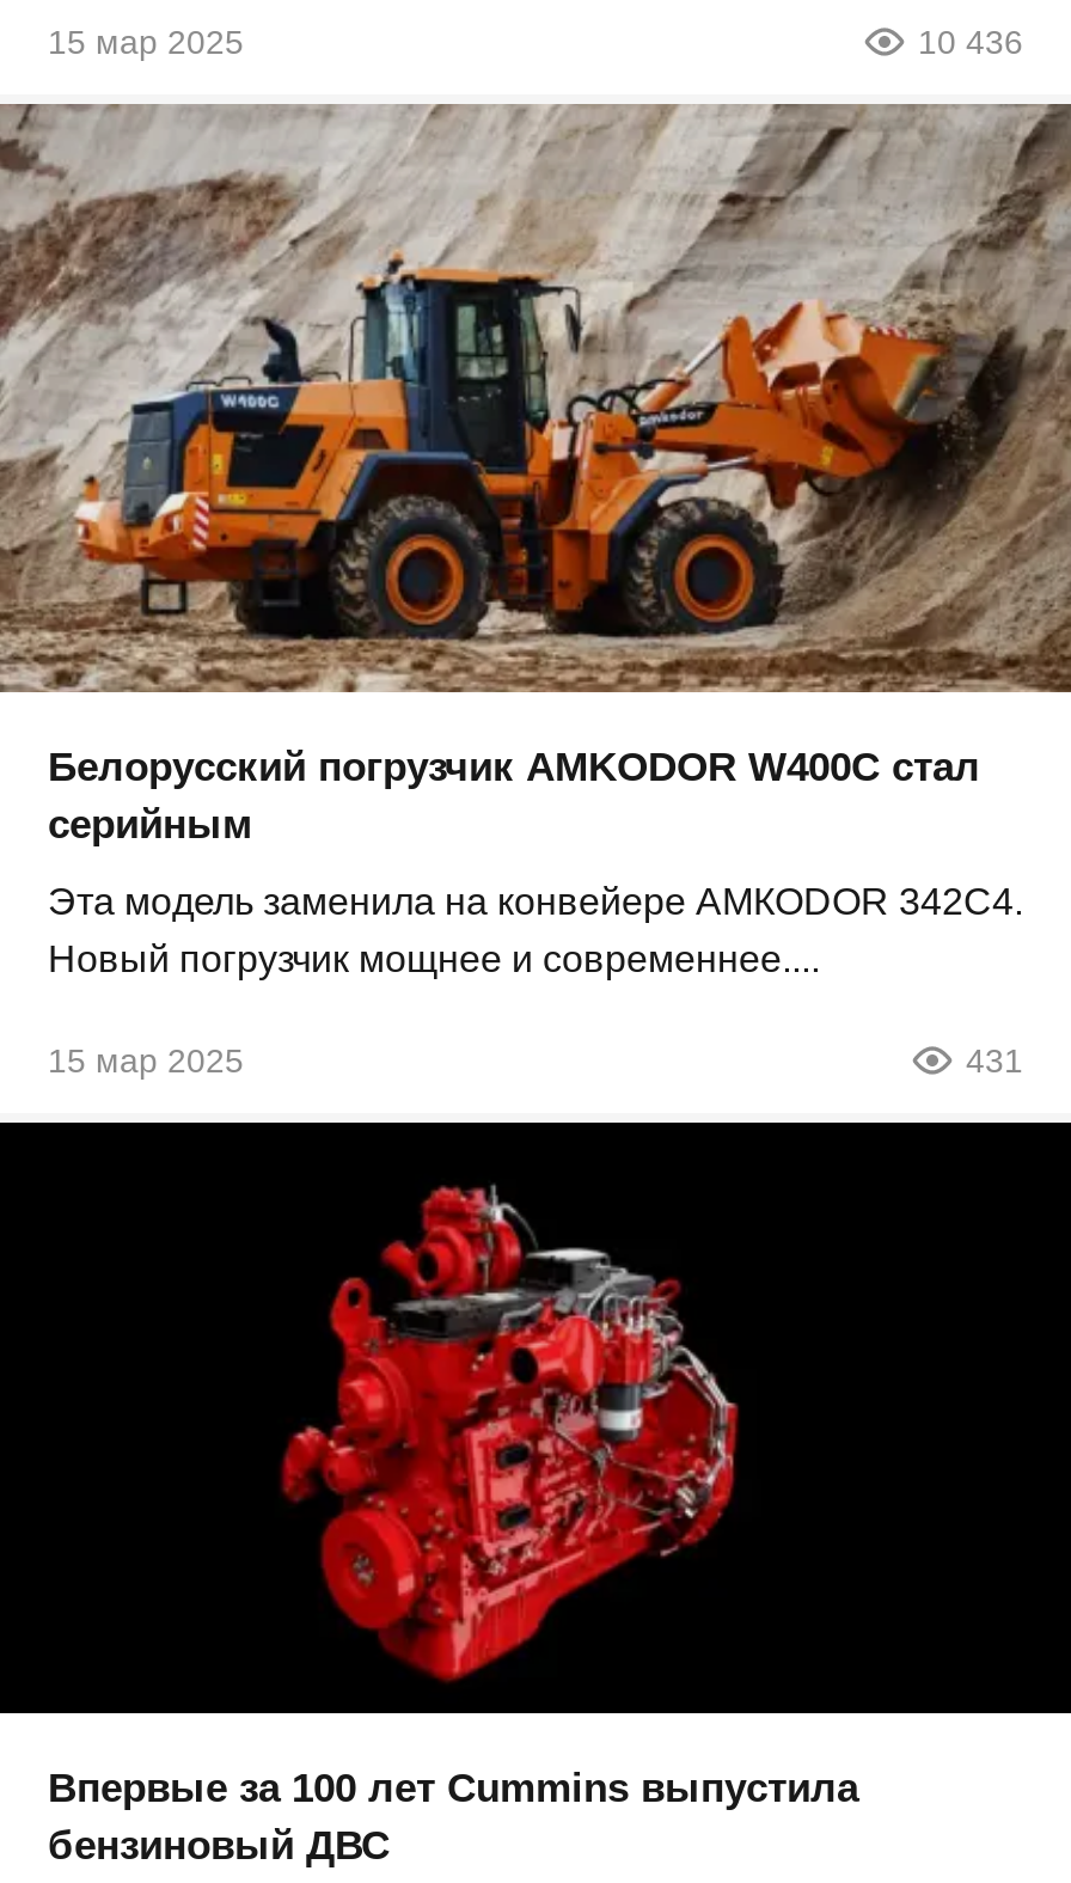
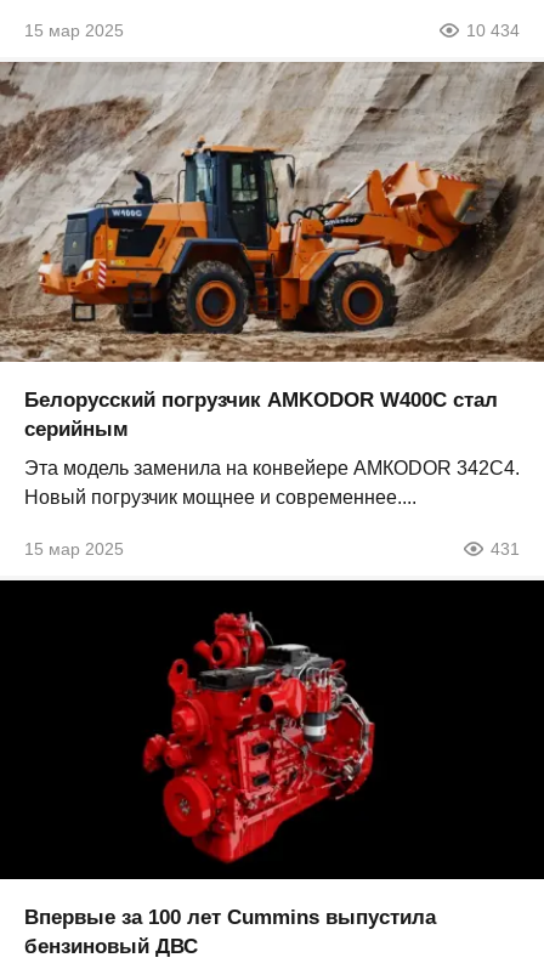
- 10 436
+ 10 434
